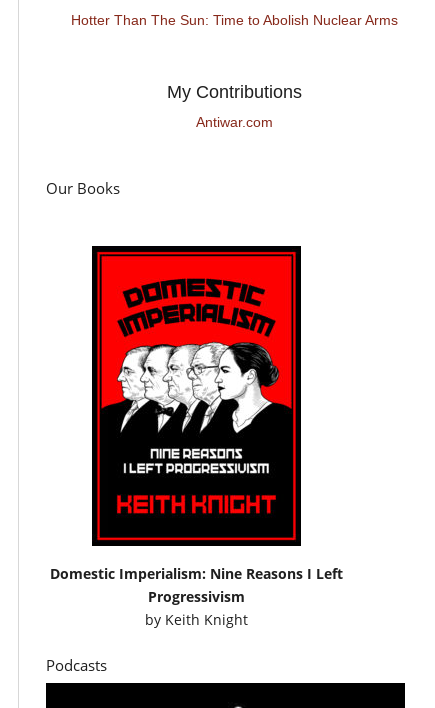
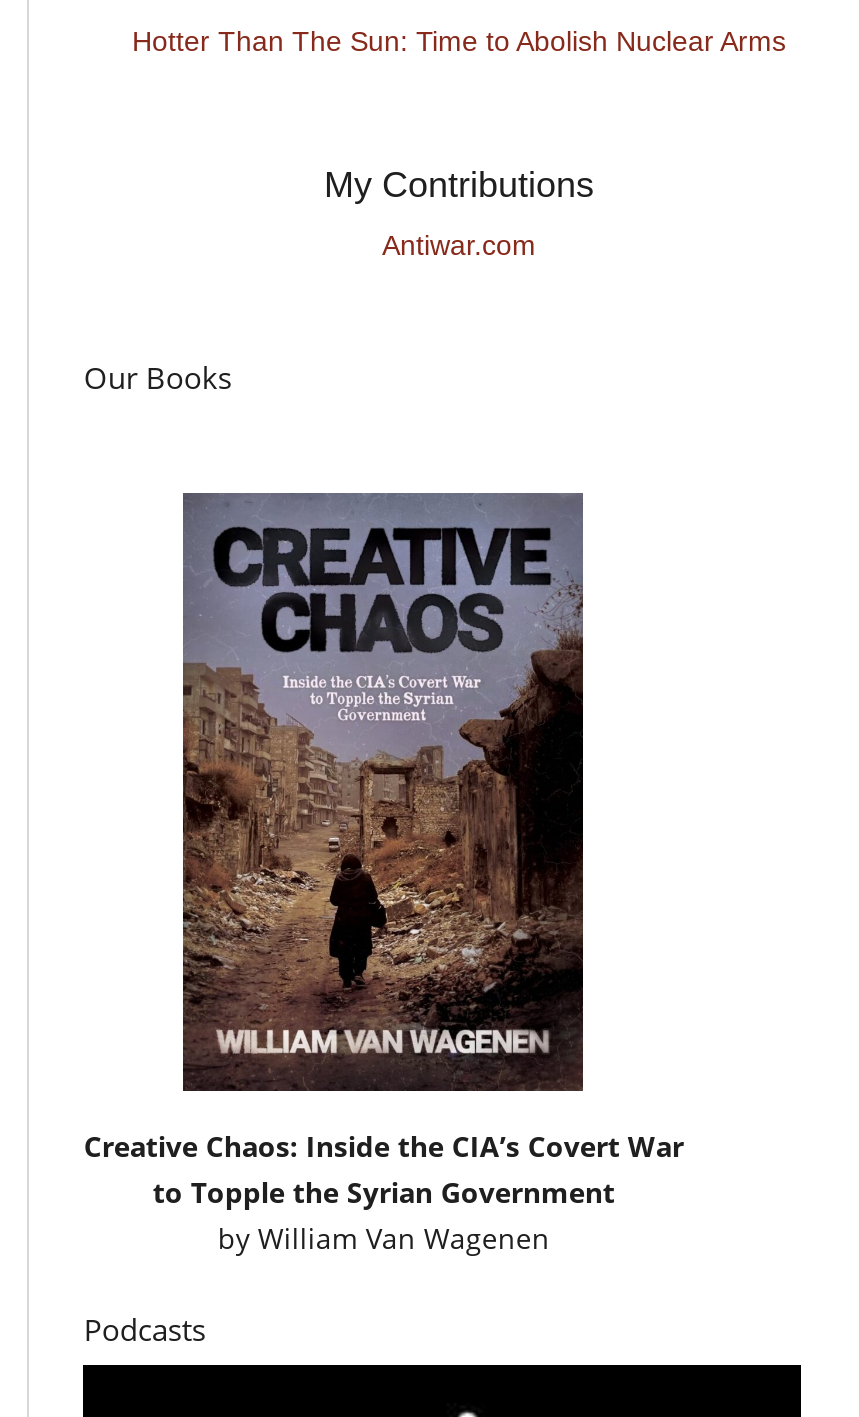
- [image]
- Domestic Imperialism: Nine Reasons I Left
- Progressivism
- by Keith Knight
+ [image]
+ Creative Chaos: Inside the CIA’s Covert War
+ to Topple the Syrian Government
+ by William Van Wagenen
